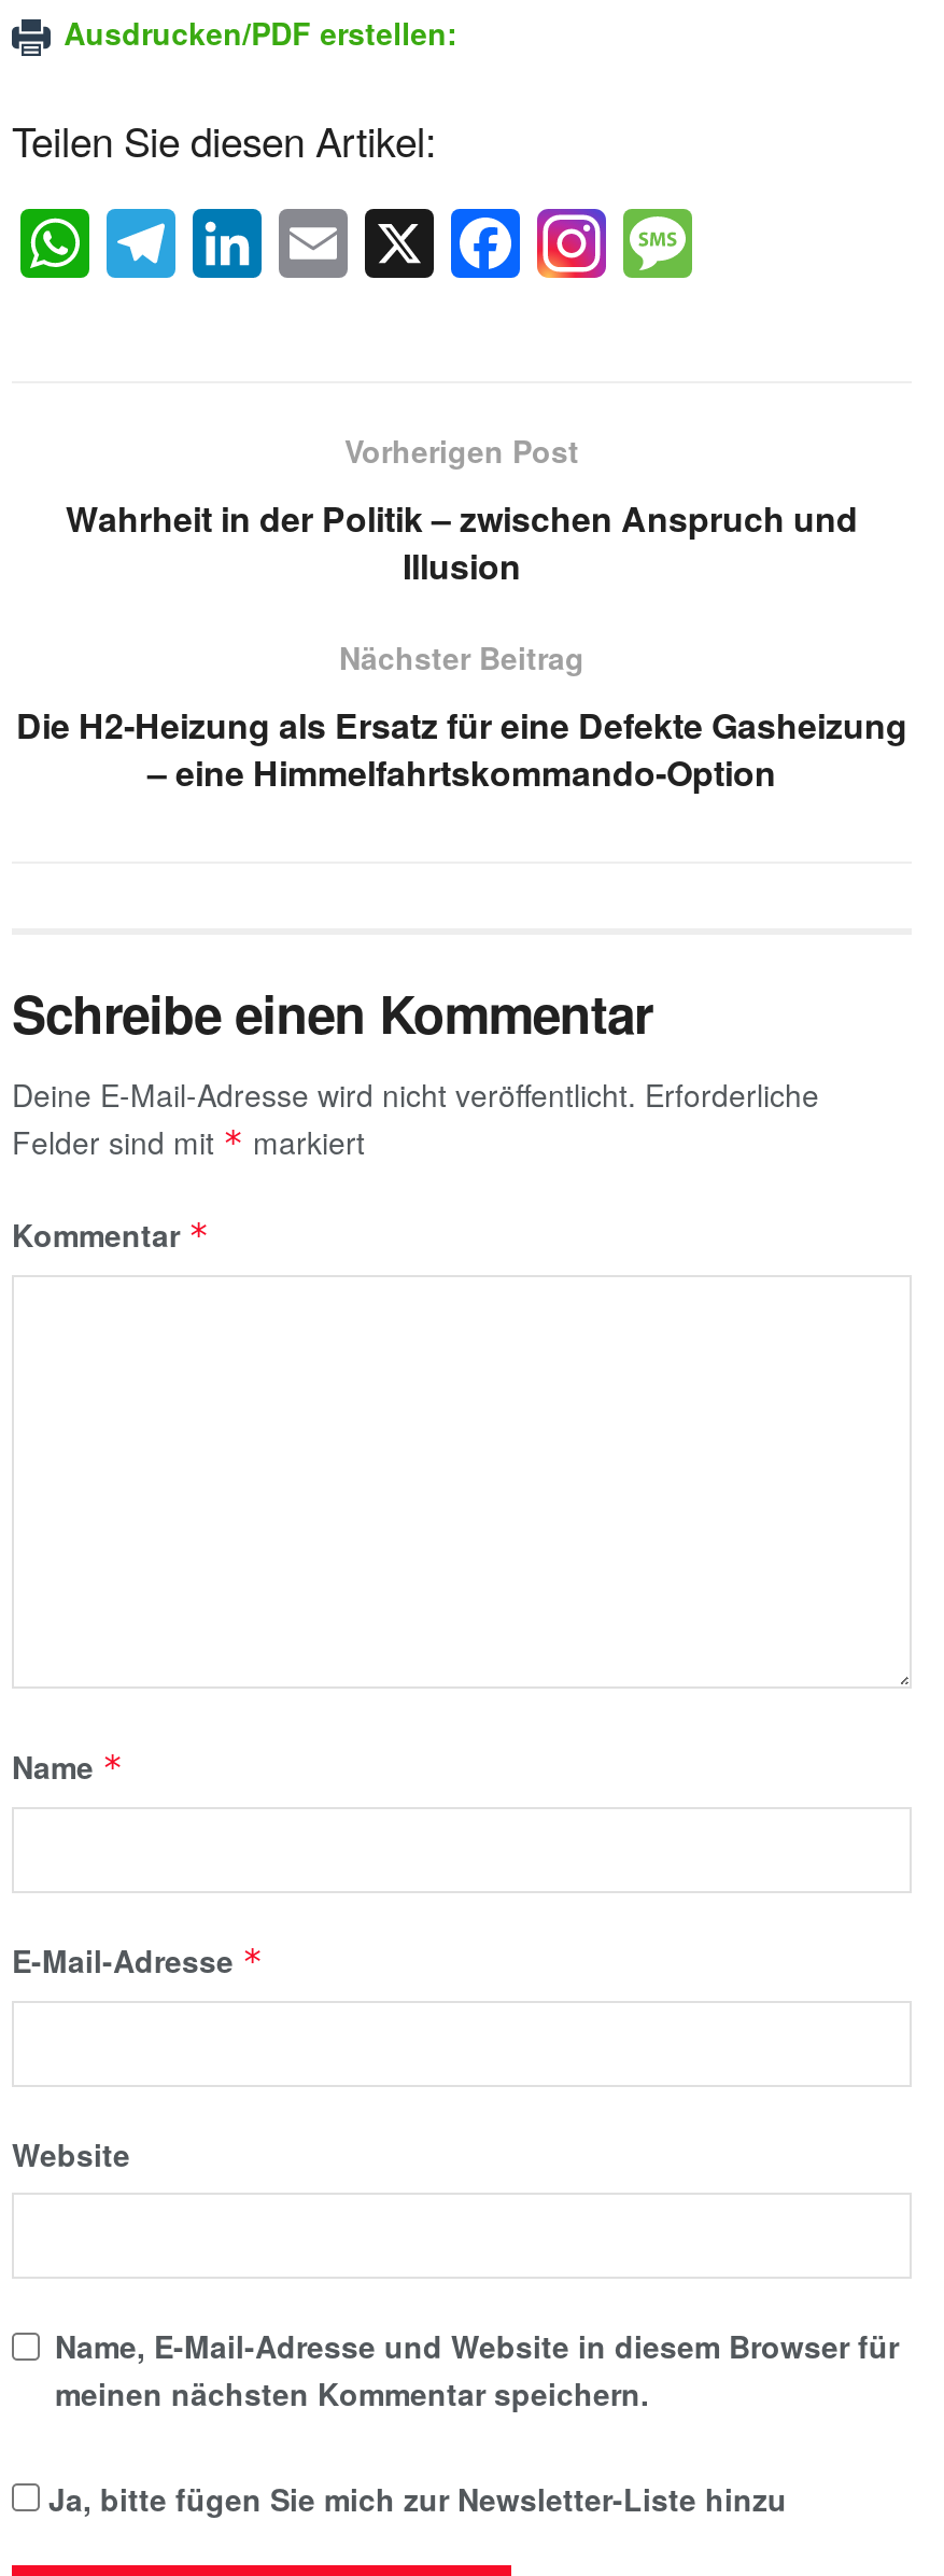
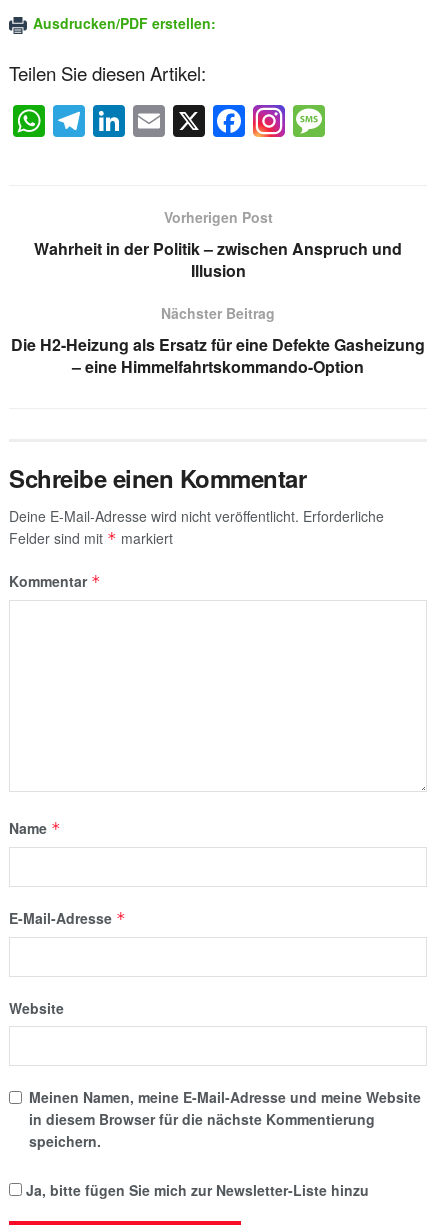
- Name, E-Mail-Adresse und Website in diesem Browser für
- meinen nächsten Kommentar speichern.
+ Meinen Namen, meine E-Mail-Adresse und meine Website
+ in diesem Browser für die nächste Kommentierung
+ speichern.
